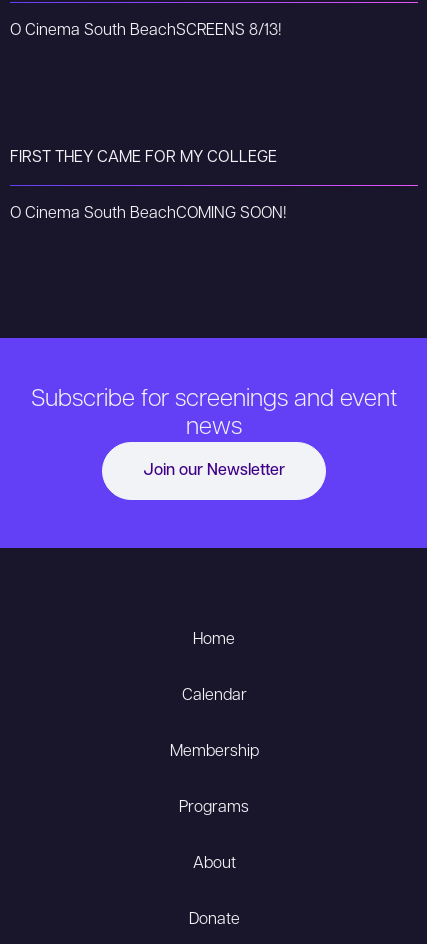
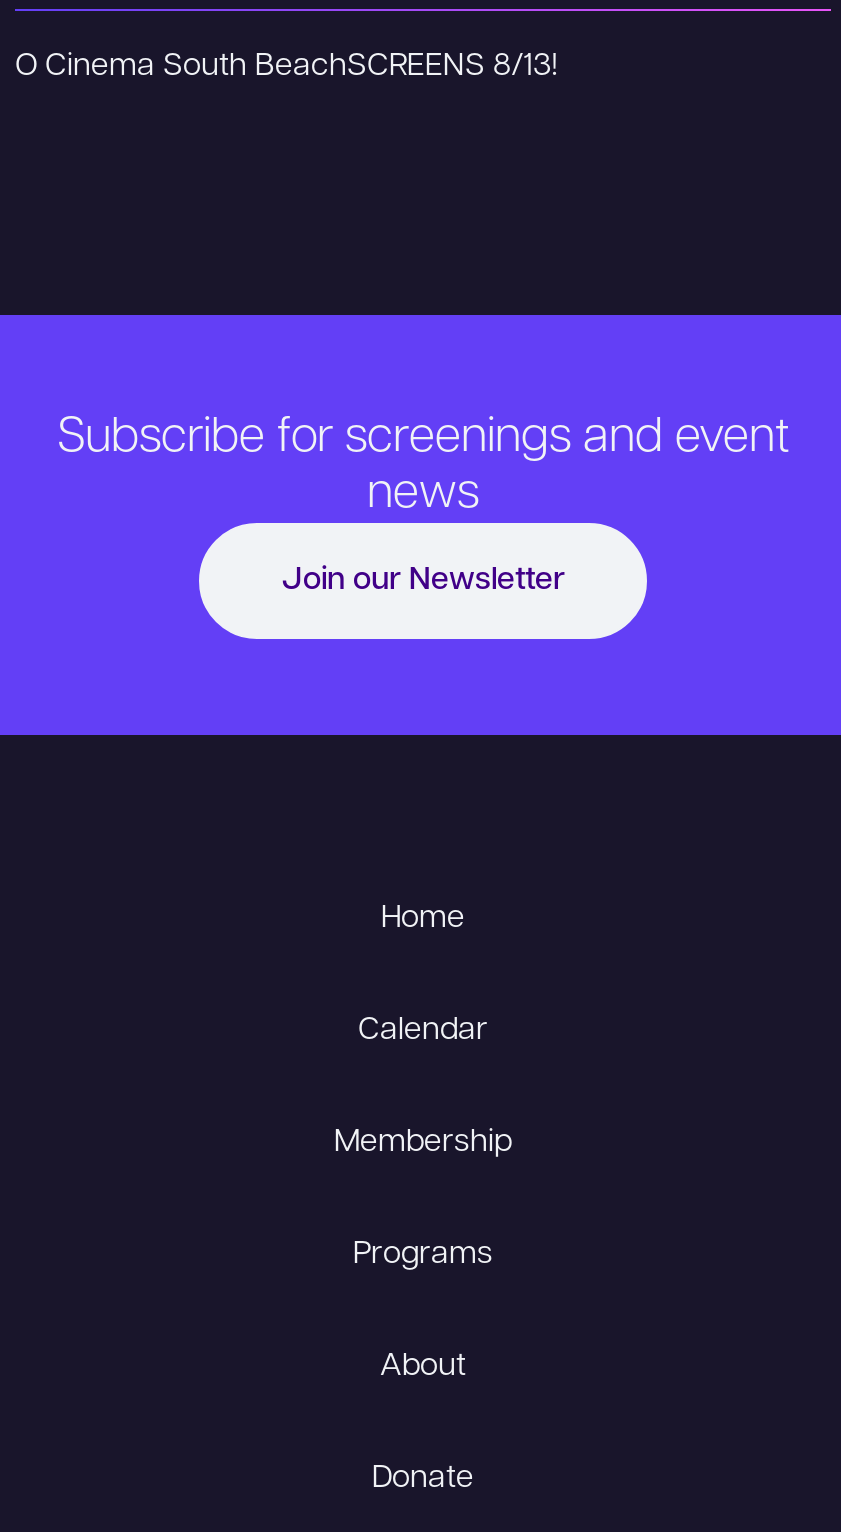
- FIRST THEY CAME FOR MY COLLEGE
- O Cinema South BeachCOMING SOON!
